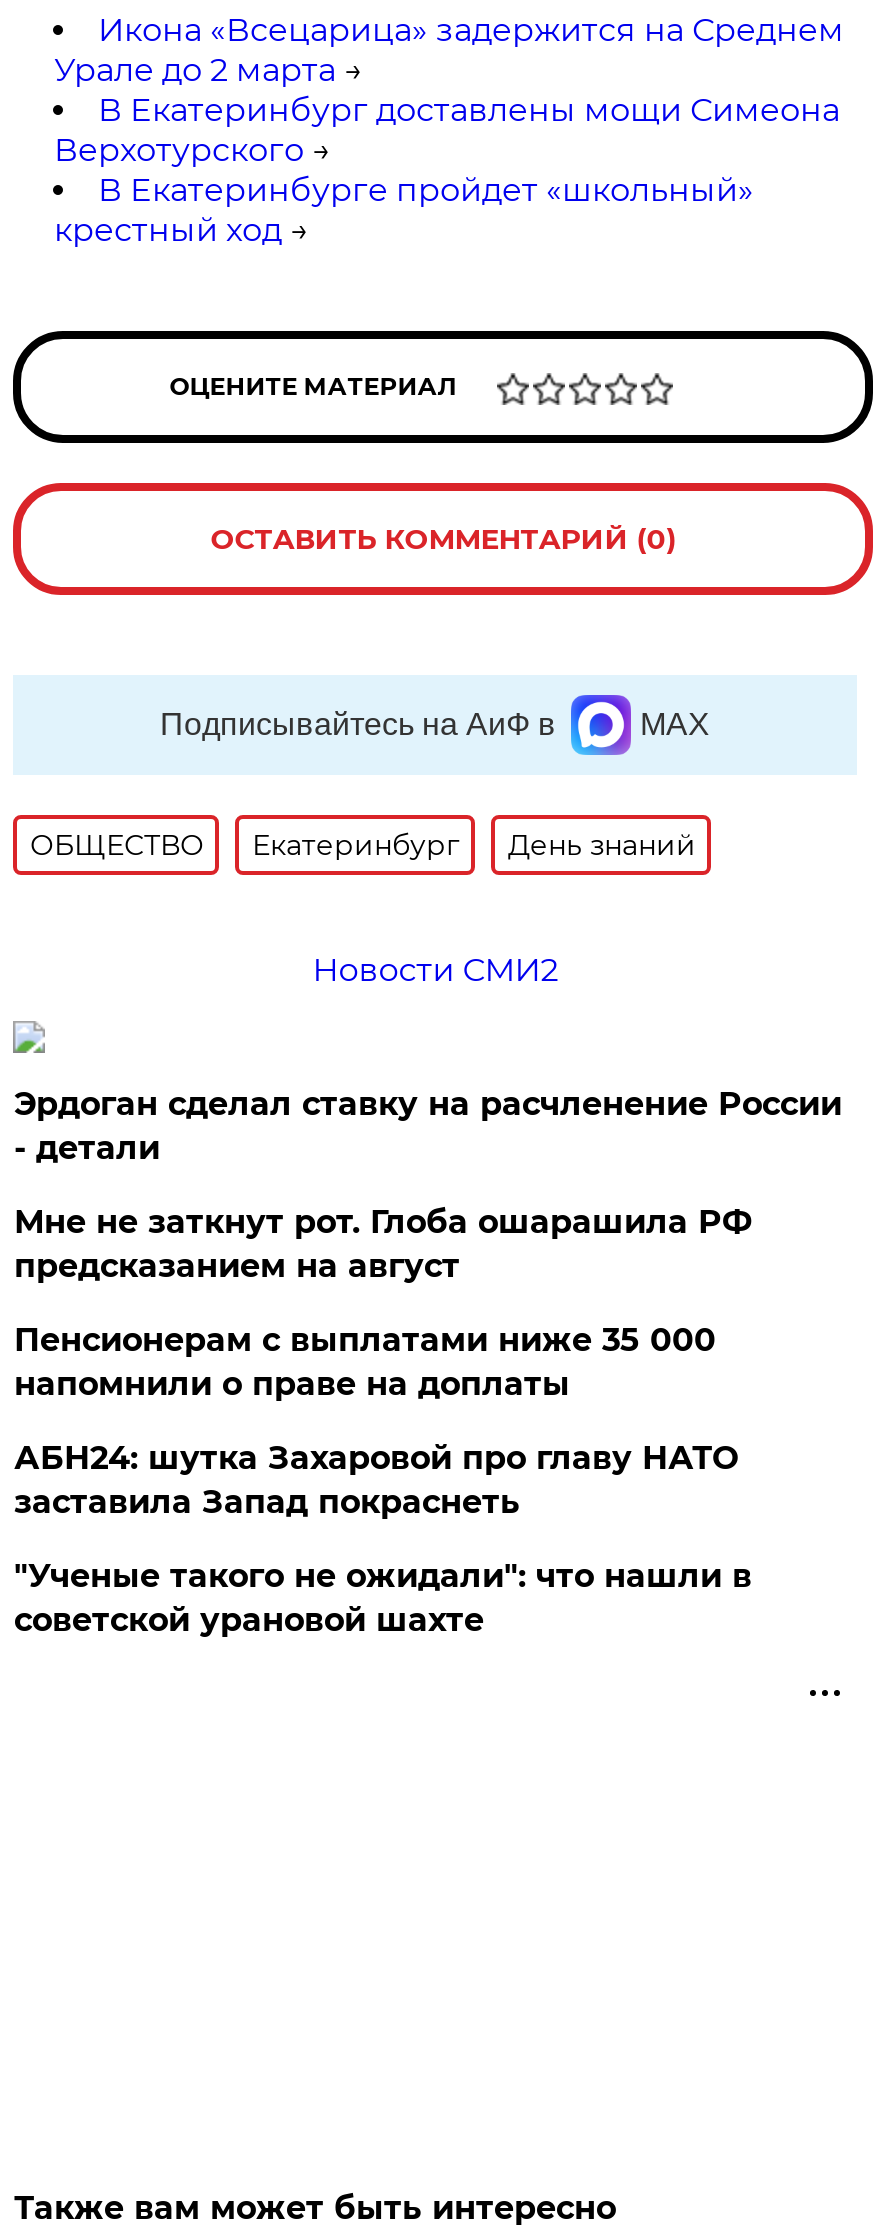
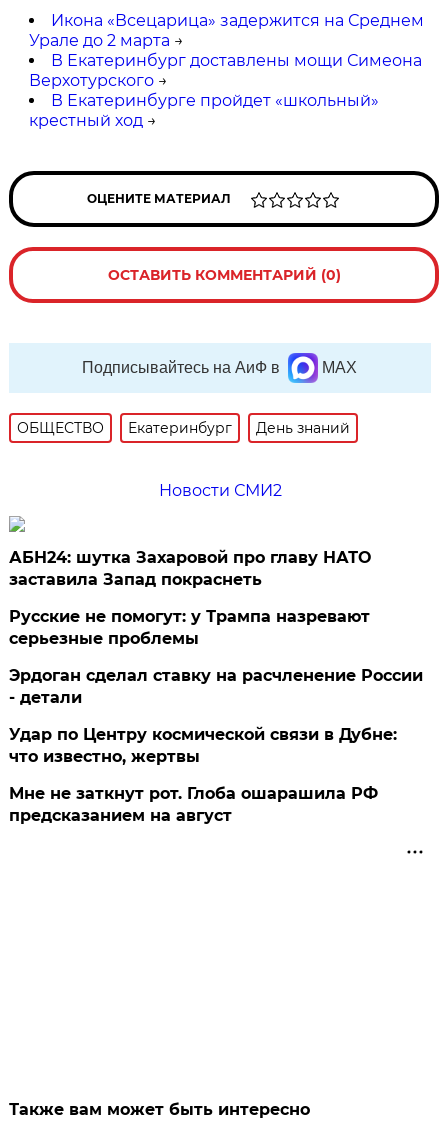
moved down: Эрдоган сделал ставку на расчленение России | - детали

moved down: Мне не заткнут рот. Глоба ошарашила РФ | предсказанием на август

- Пенсионерам с выплатами ниже 35 000
- напомнили о праве на доплаты

moved up: АБН24: шутка Захаровой про главу НАТО | заставила Запад покраснеть

- "Ученые такого не ожидали": что нашли в
- советской урановой шахте
+ Русские не помогут: у Трампа назревают
+ серьезные проблемы
+ Удар по Центру космической связи в Дубне:
+ что известно, жертвы
